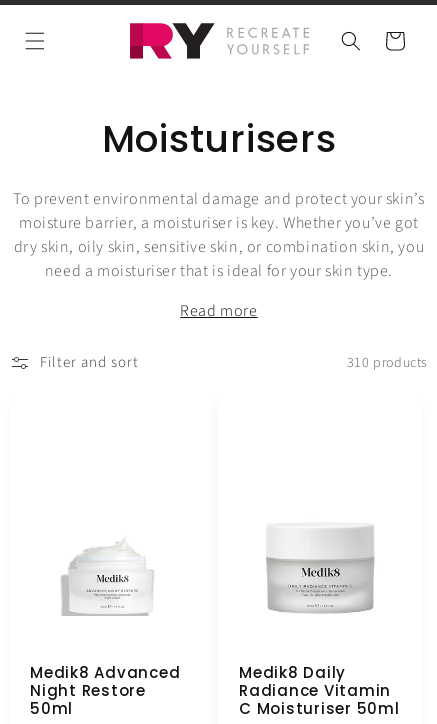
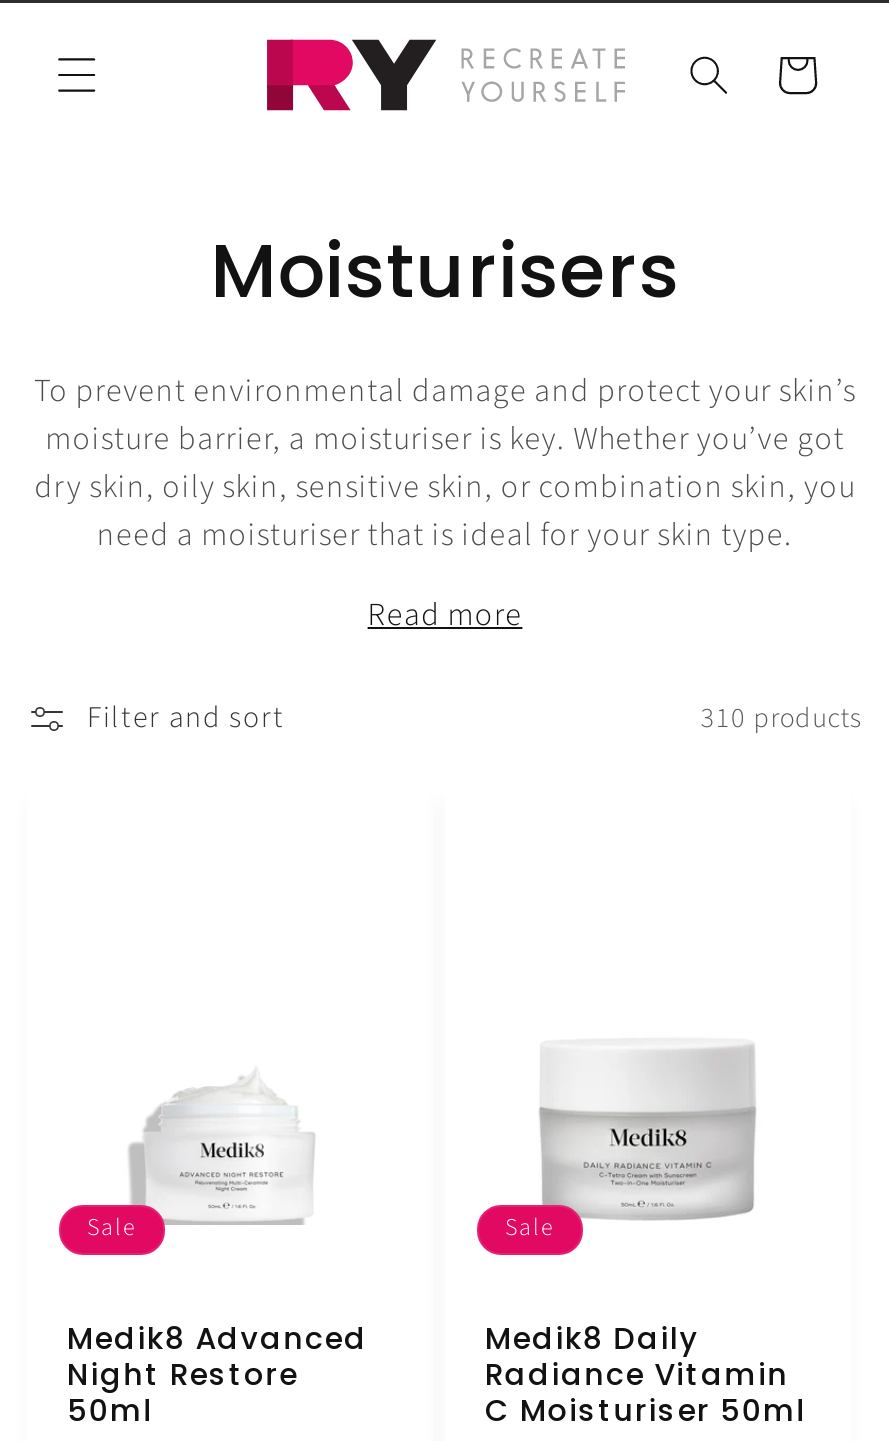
+ Sale

+ Sale
